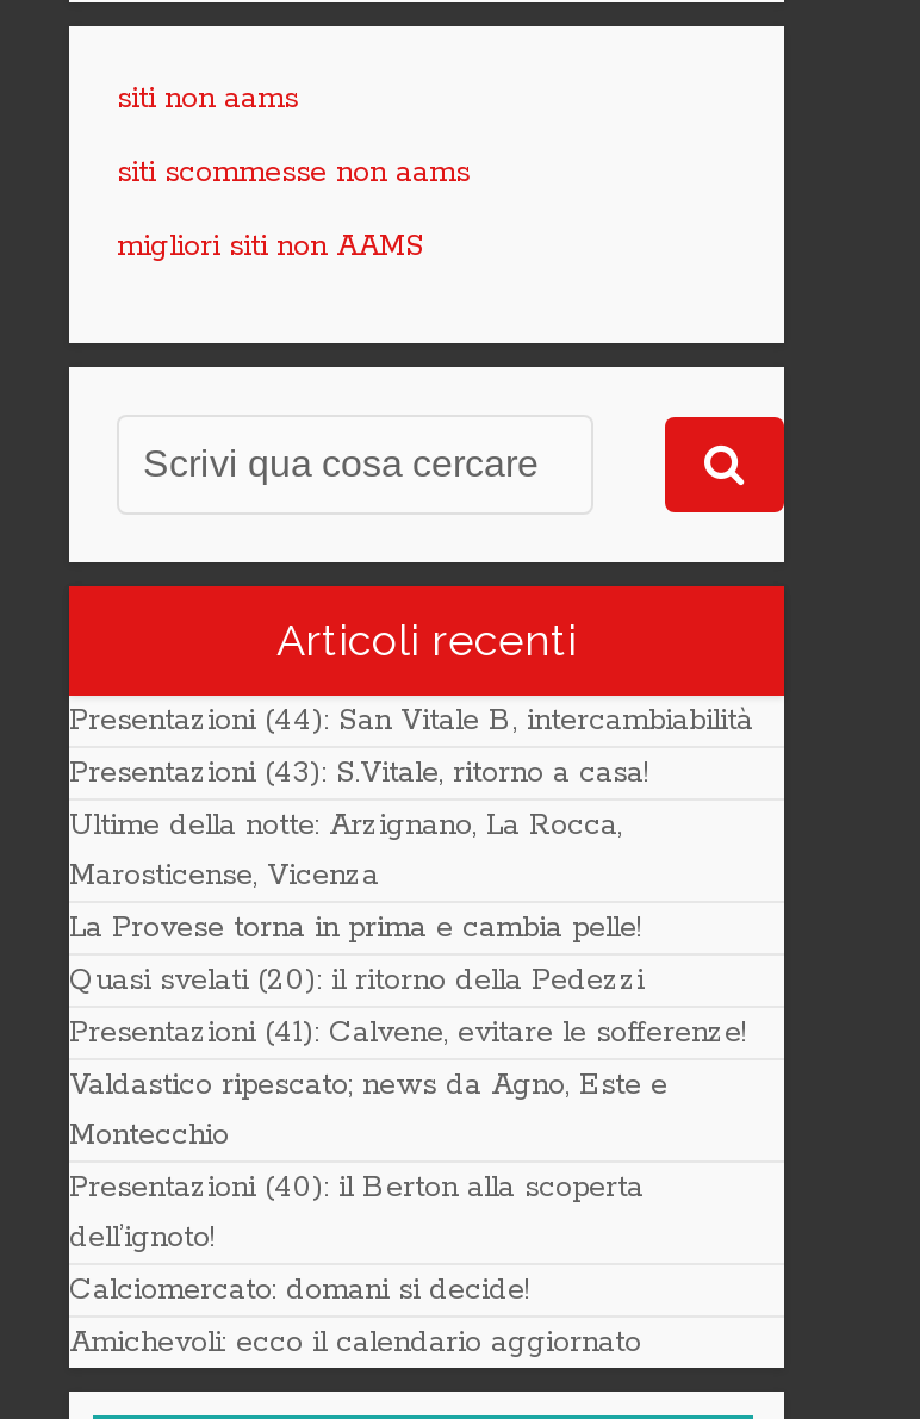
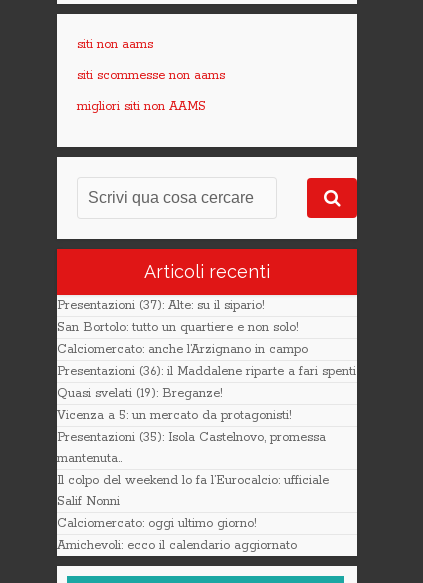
- Presentazioni (44): San Vitale B, intercambiabilità
+ Presentazioni (37): Alte: su il sipario!

- Presentazioni (43): S.Vitale, ritorno a casa!
+ San Bortolo: tutto un quartiere e non solo!

- Ultime della notte: Arzignano, La Rocca,
- Marosticense, Vicenza
+ Calciomercato: anche l’Arzignano in campo

- La Provese torna in prima e cambia pelle!
+ Presentazioni (36): il Maddalene riparte a fari spenti

- Quasi svelati (20): il ritorno della Pedezzi
+ Quasi svelati (19): Breganze!

- Presentazioni (41): Calvene, evitare le sofferenze!
+ Vicenza a 5: un mercato da protagonisti!

- Valdastico ripescato; news da Agno, Este e
- Montecchio
+ Presentazioni (35): Isola Castelnovo, promessa
+ mantenuta..

- Presentazioni (40): il Berton alla scoperta
- dell’ignoto!
+ Il colpo del weekend lo fa l’Eurocalcio: ufficiale
+ Salif Nonni

- Calciomercato: domani si decide!
+ Calciomercato: oggi ultimo giorno!
